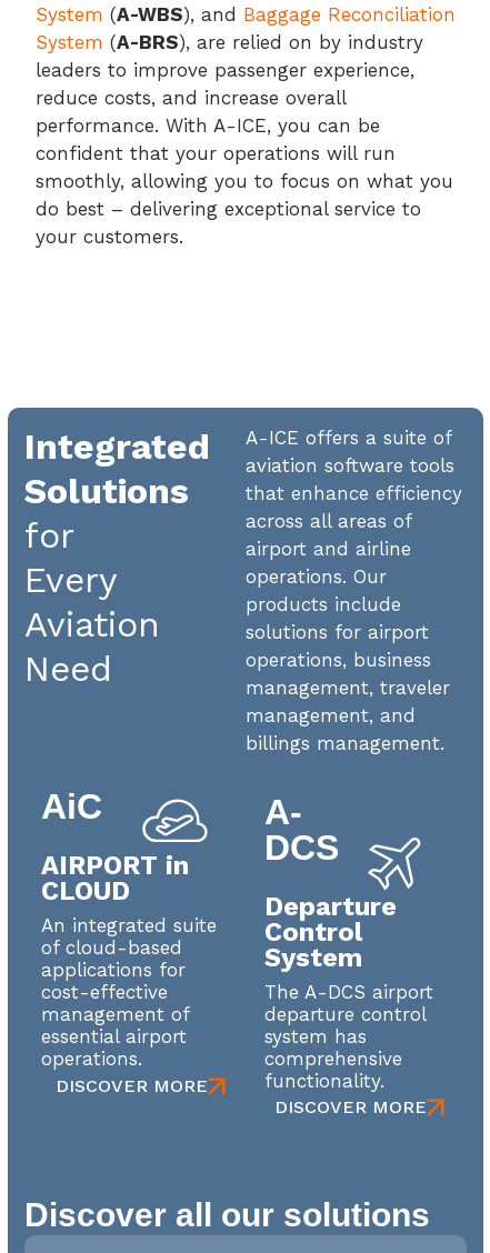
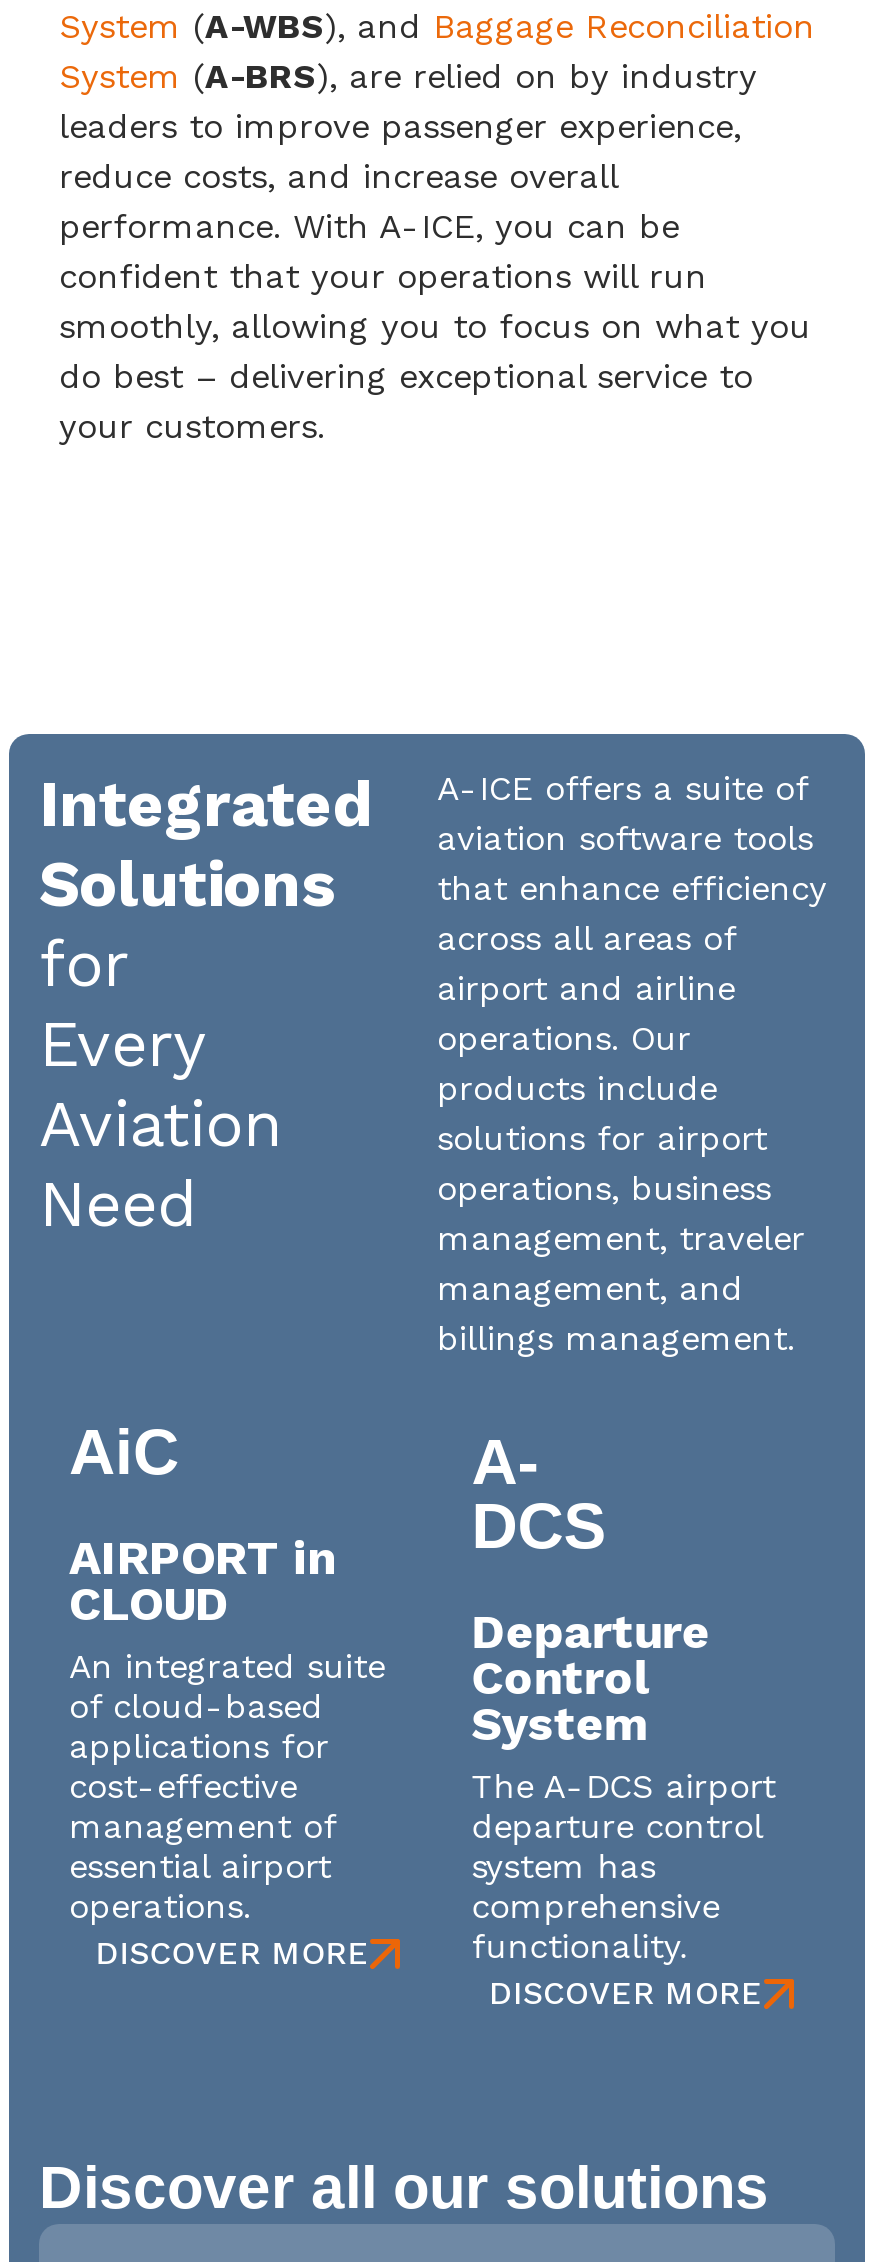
- [image]

- [image]
